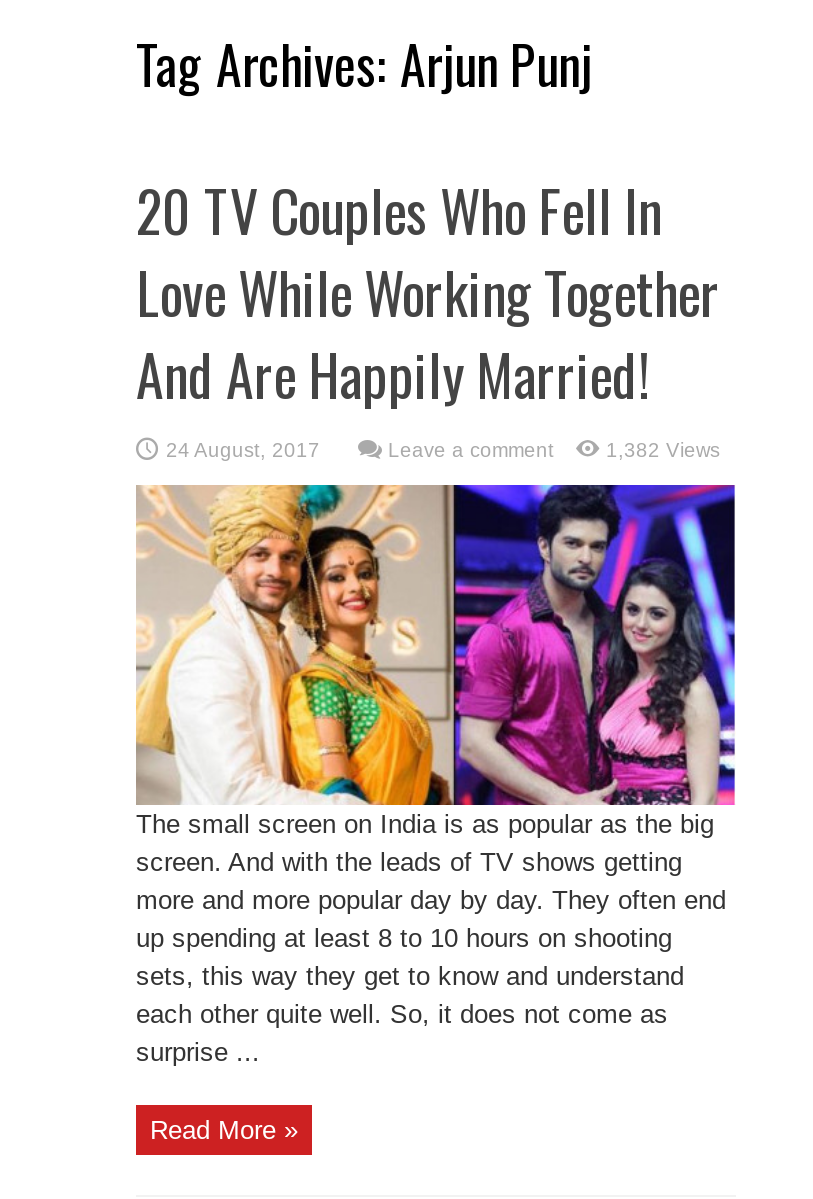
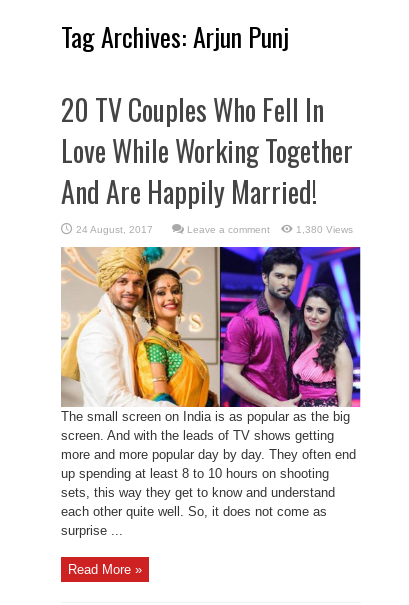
- 1,382 Views
+ 1,380 Views
